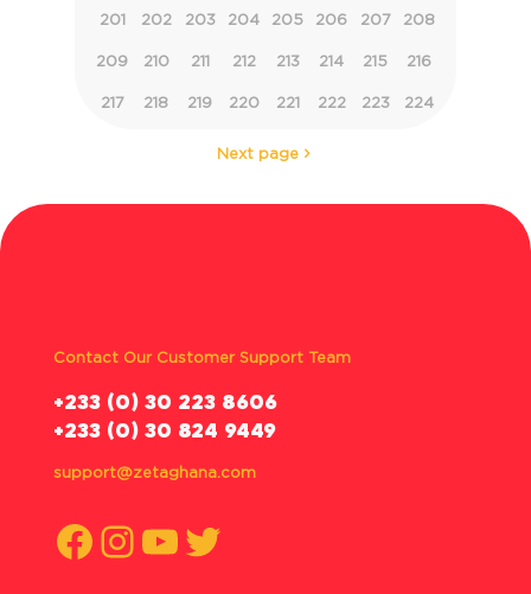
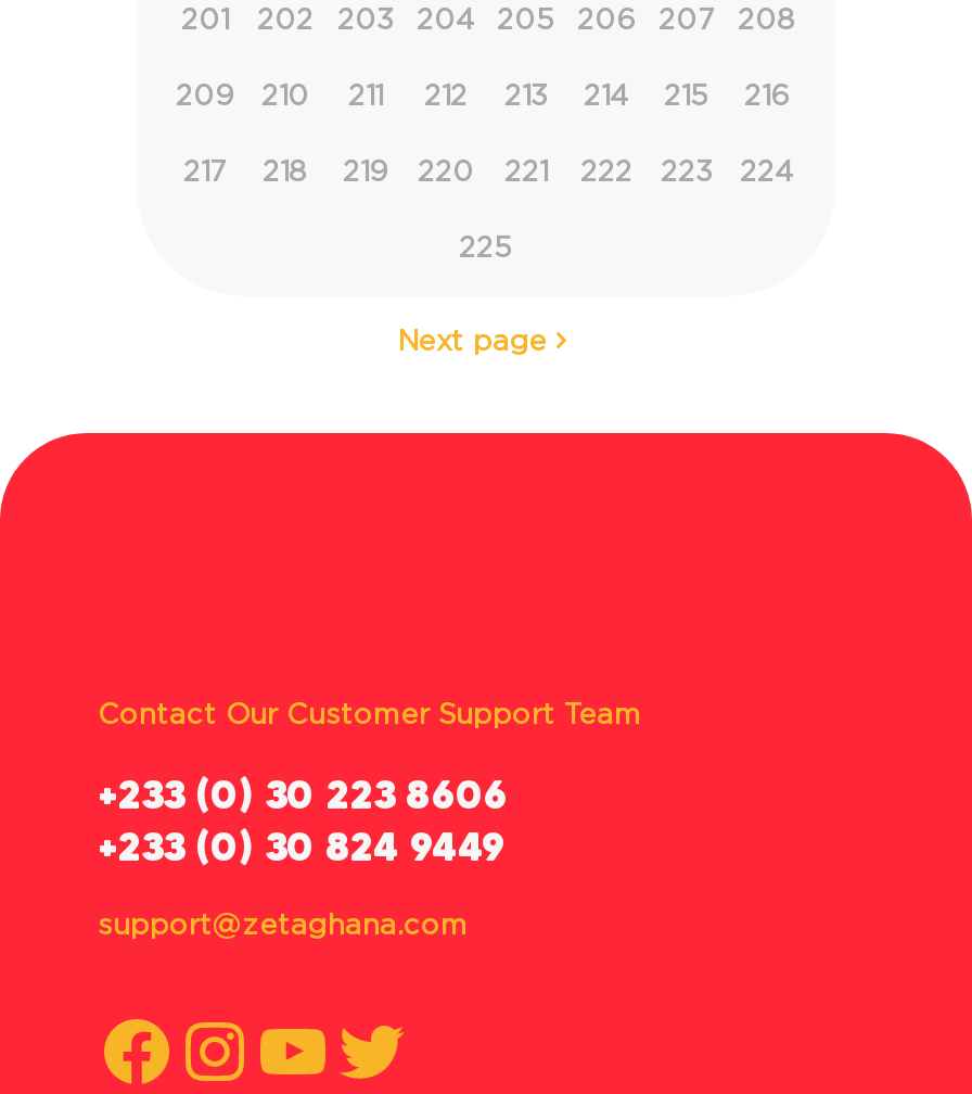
+ 225
